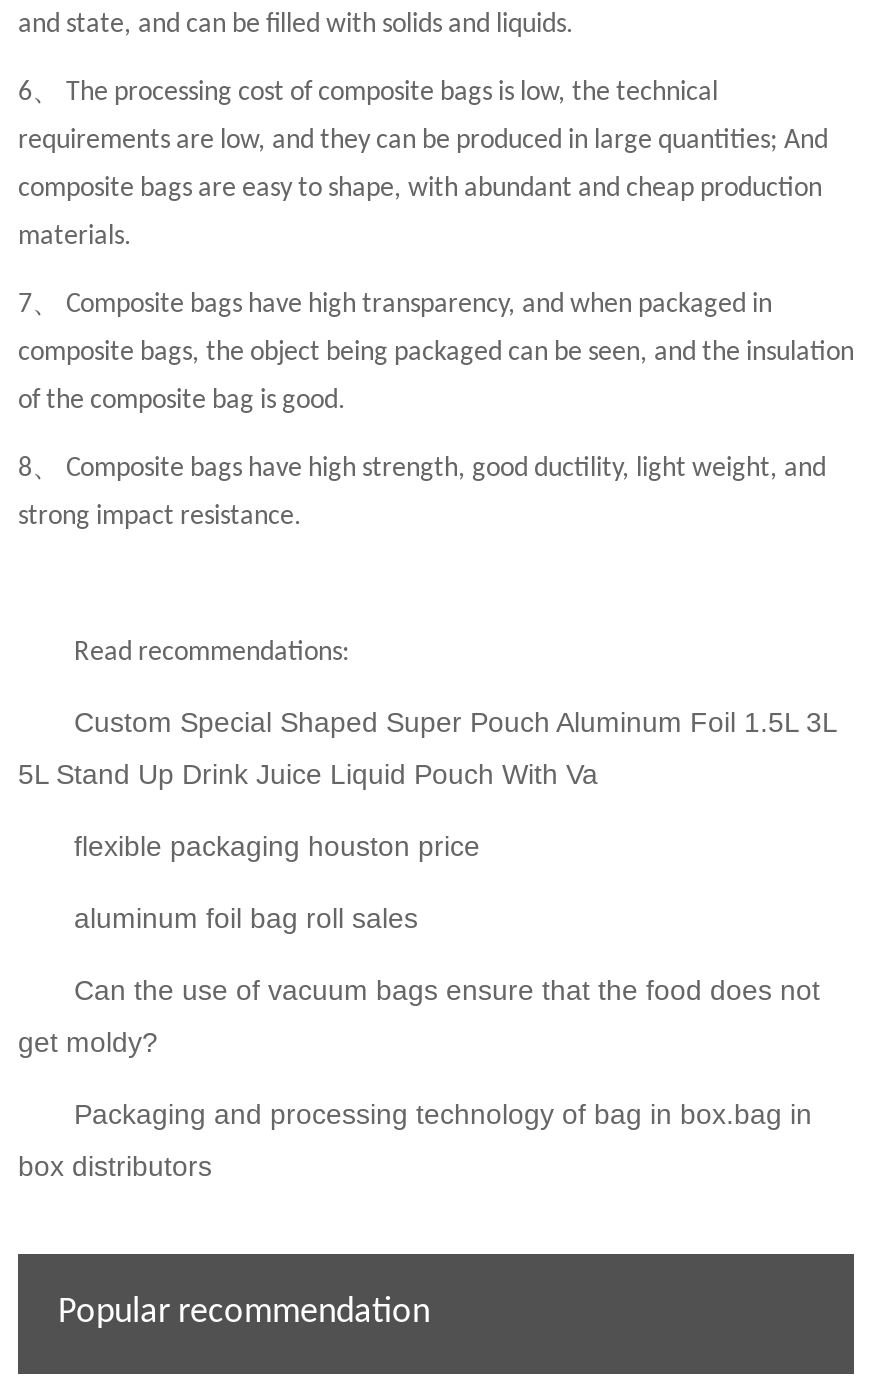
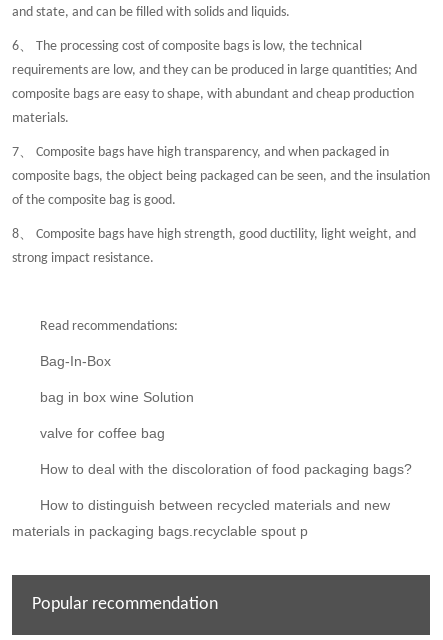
- Custom Special Shaped Super Pouch Aluminum Foil 1.5L 3L
- 5L Stand Up Drink Juice Liquid Pouch With Va
- flexible packaging houston price
- aluminum foil bag roll sales
- Can the use of vacuum bags ensure that the food does not
- get moldy?
- Packaging and processing technology of bag in box.bag in
- box distributors
+ Bag-In-Box
+ bag in box wine Solution
+ valve for coffee bag
+ How to deal with the discoloration of food packaging bags?
+ How to distinguish between recycled materials and new
+ materials in packaging bags.recyclable spout p
